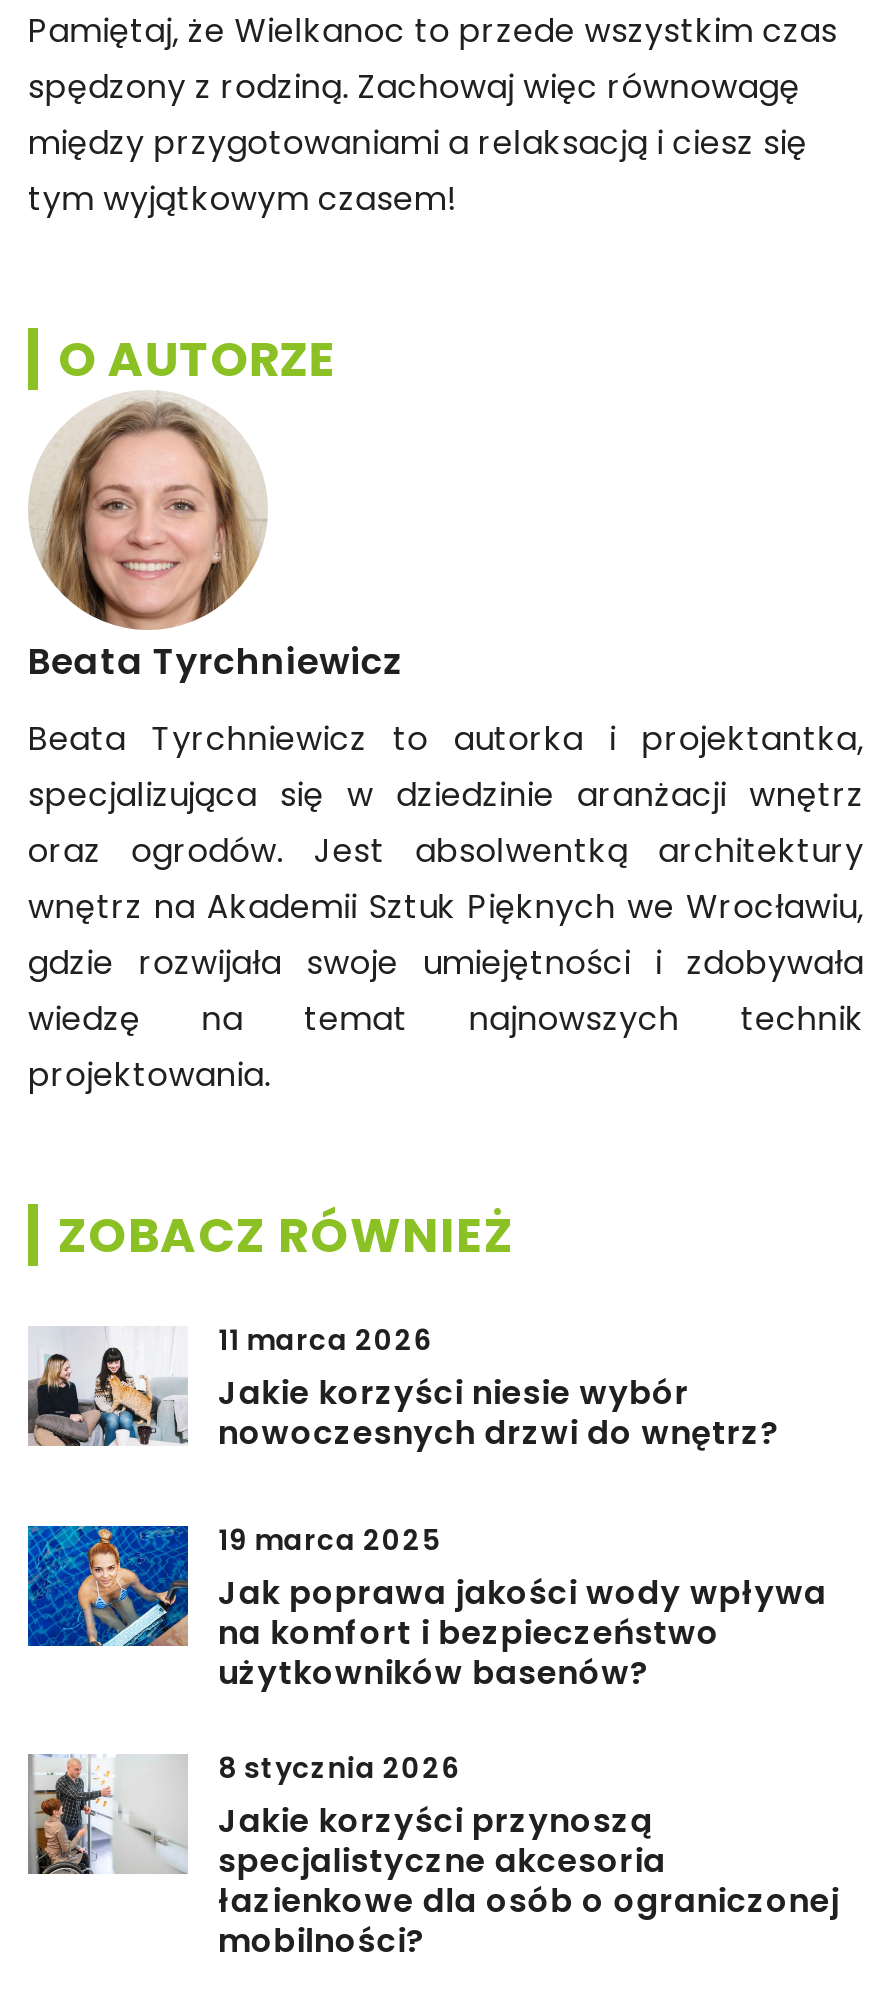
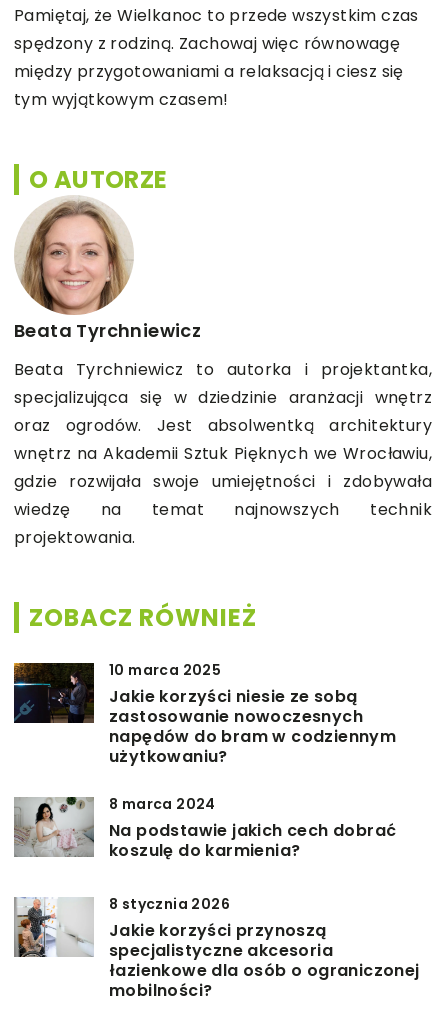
- [image]
- 11 marca 2026
- Jakie korzyści niesie wybór
- nowoczesnych drzwi do wnętrz?
+ [image]
+ 10 marca 2025
+ Jakie korzyści niesie ze sobą
+ zastosowanie nowoczesnych
+ napędów do bram w codziennym
+ użytkowaniu?

- [image]
- 19 marca 2025
- Jak poprawa jakości wody wpływa
- na komfort i bezpieczeństwo
- użytkowników basenów?
+ [image]
+ 8 marca 2024
+ Na podstawie jakich cech dobrać
+ koszulę do karmienia?
